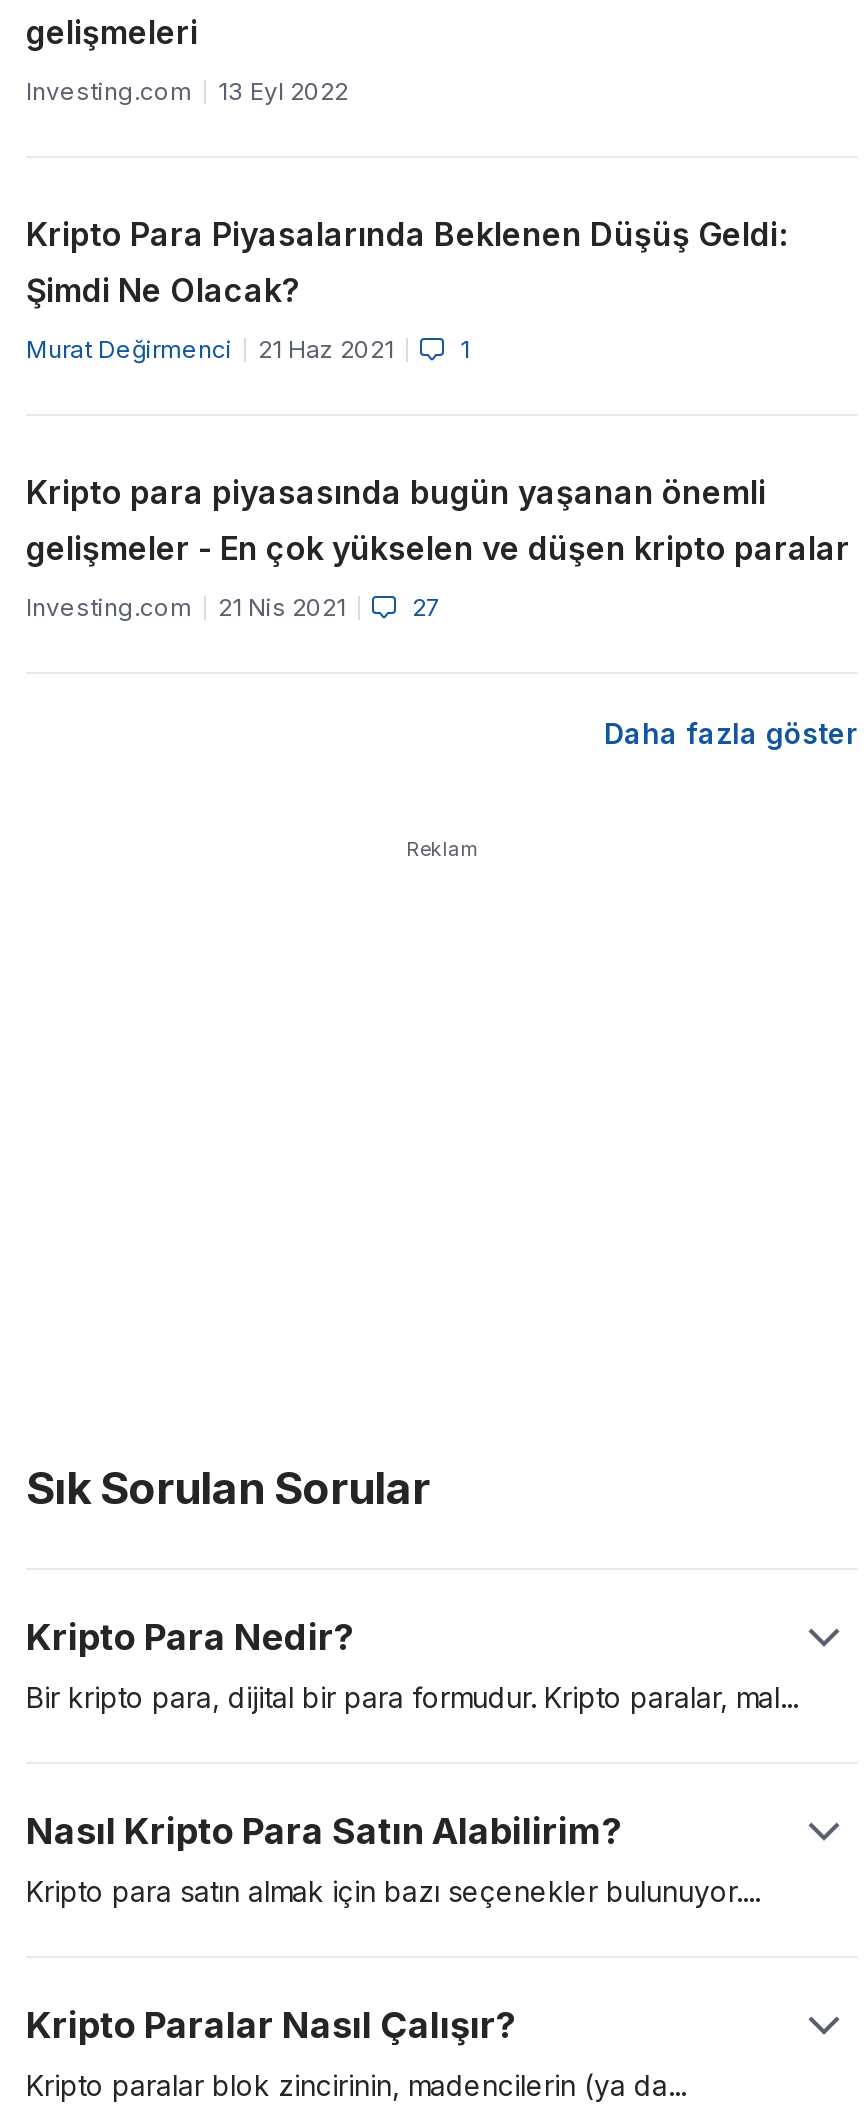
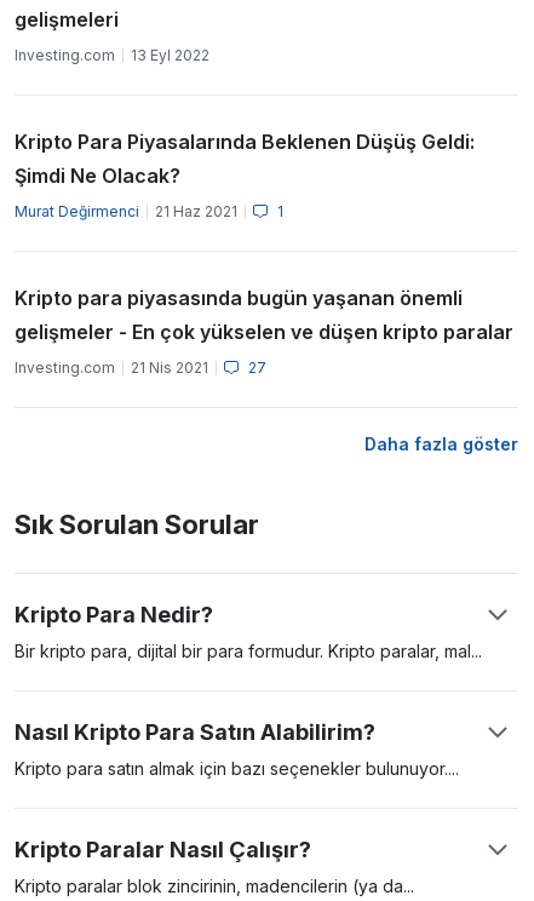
- Reklam
